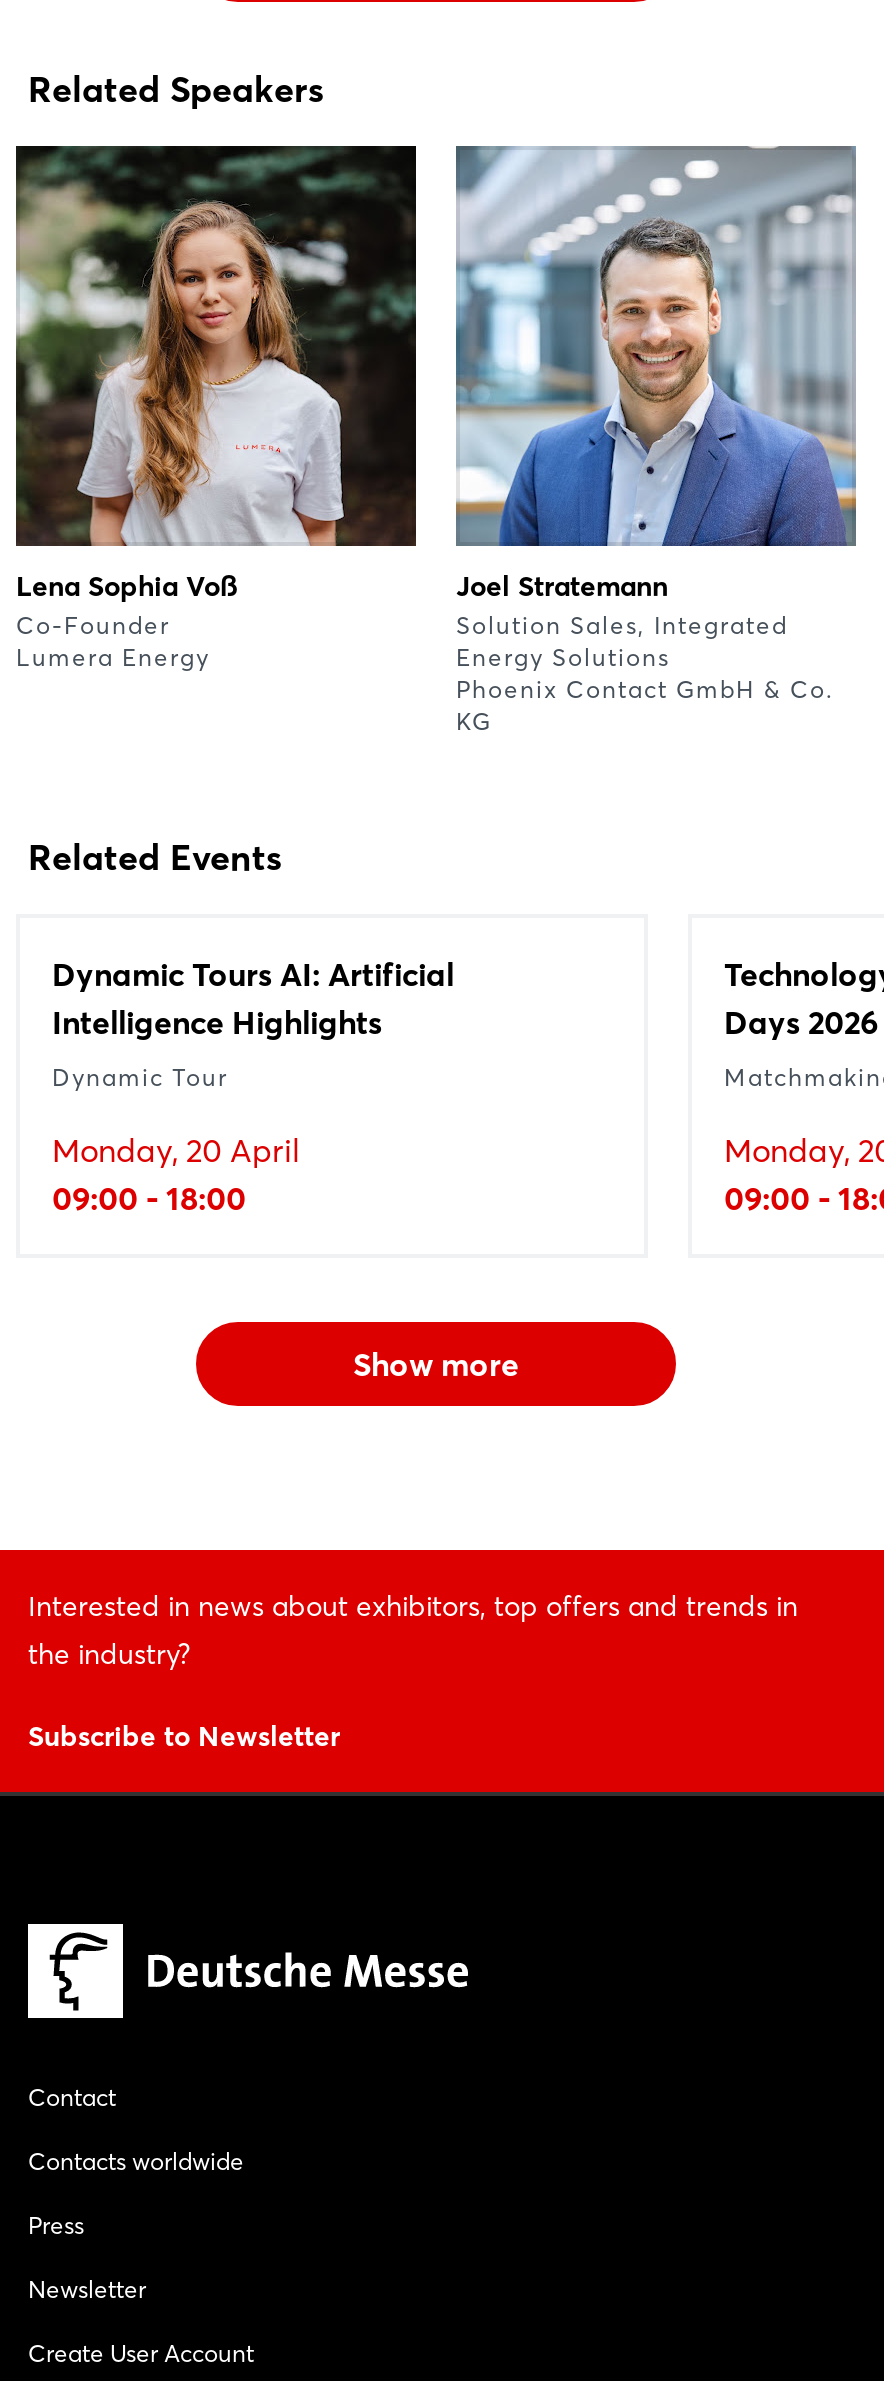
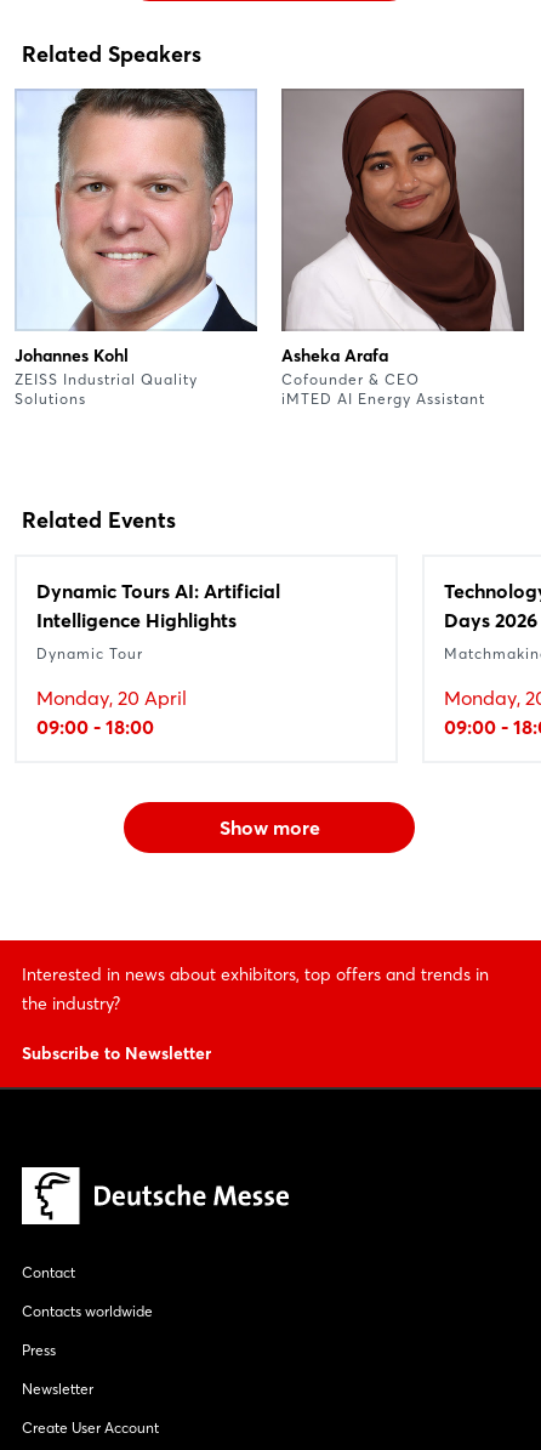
- [image]
- Lena Sophia Voß
- Co-Founder
- Lumera Energy
+ [image]
+ Johannes Kohl
+ ZEISS Industrial Quality
+ Solutions

- [image]
- Joel Stratemann
- Solution Sales, Integrated
- Energy Solutions
- Phoenix Contact GmbH & Co.
- KG
+ [image]
+ Asheka Arafa
+ Cofounder & CEO
+ iMTED AI Energy Assistant
